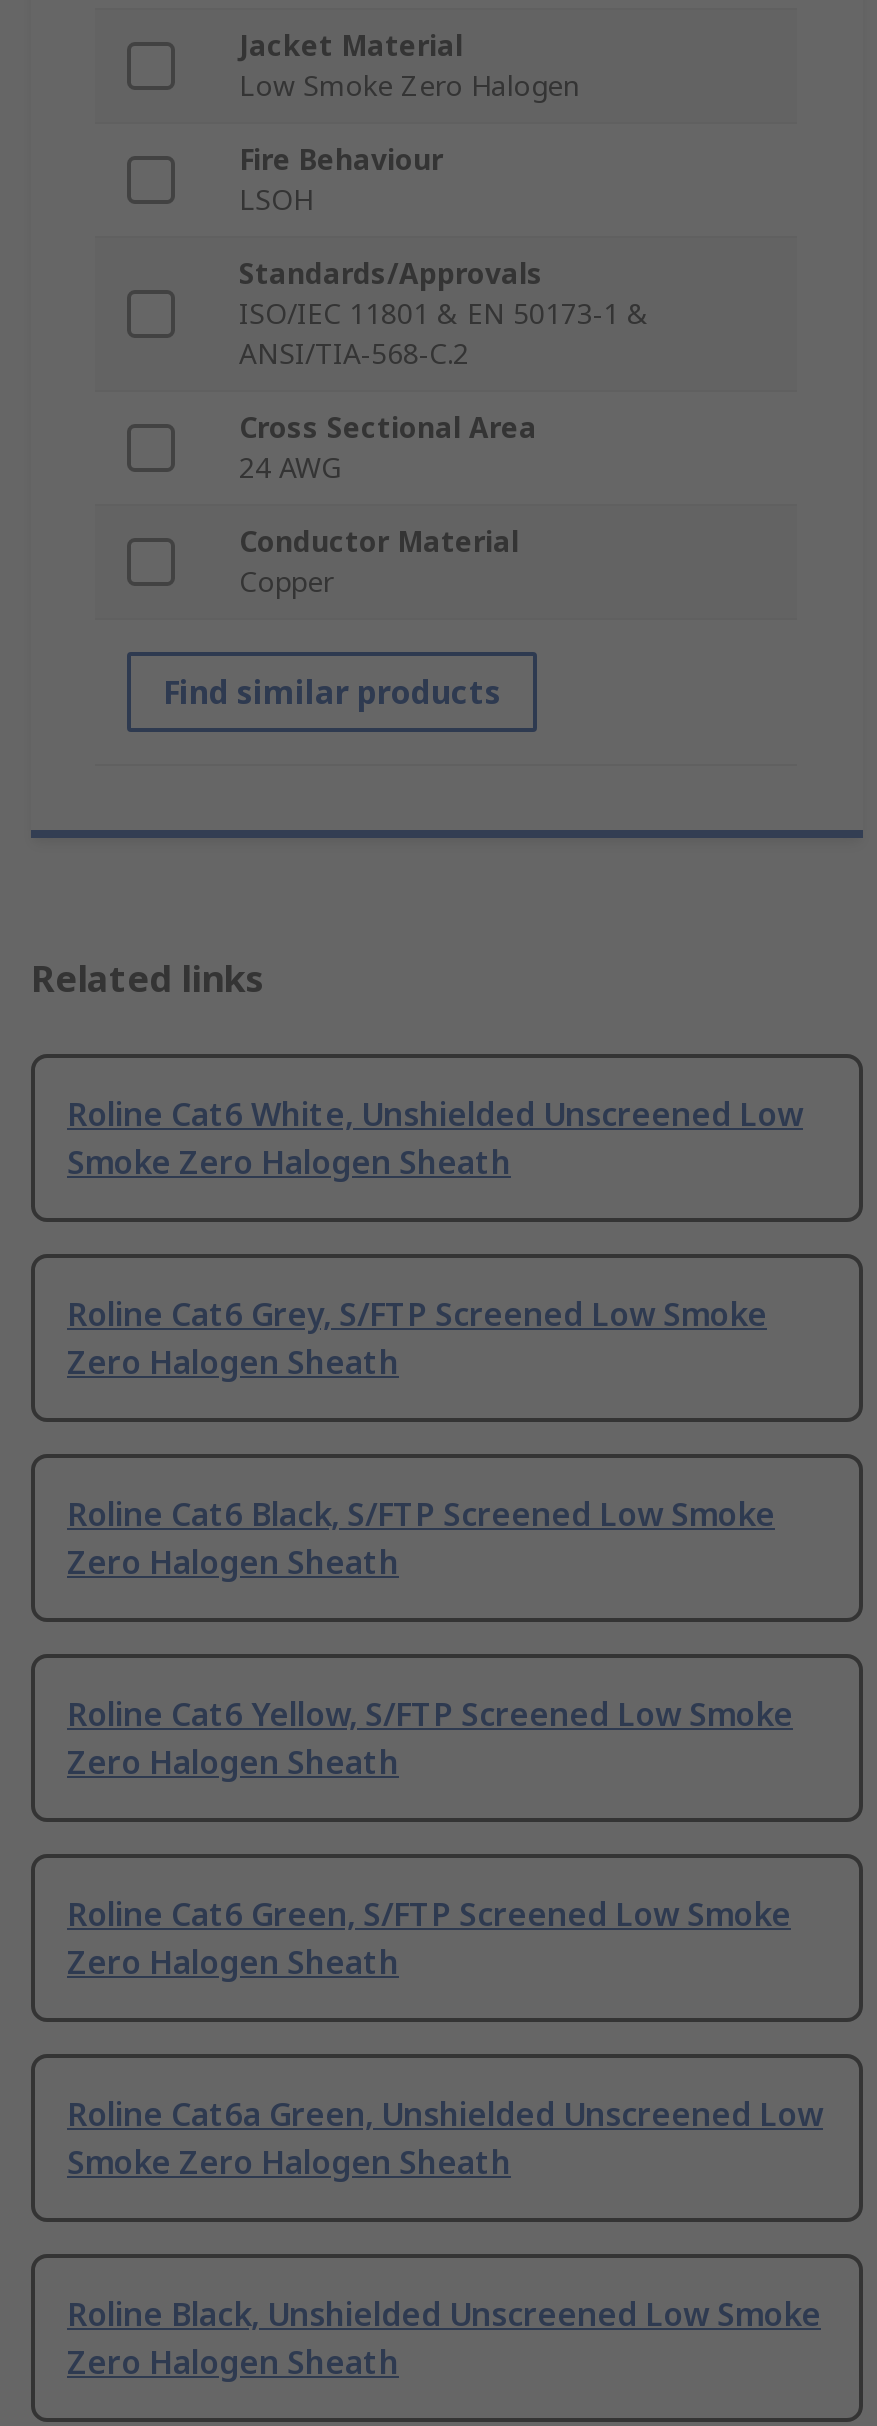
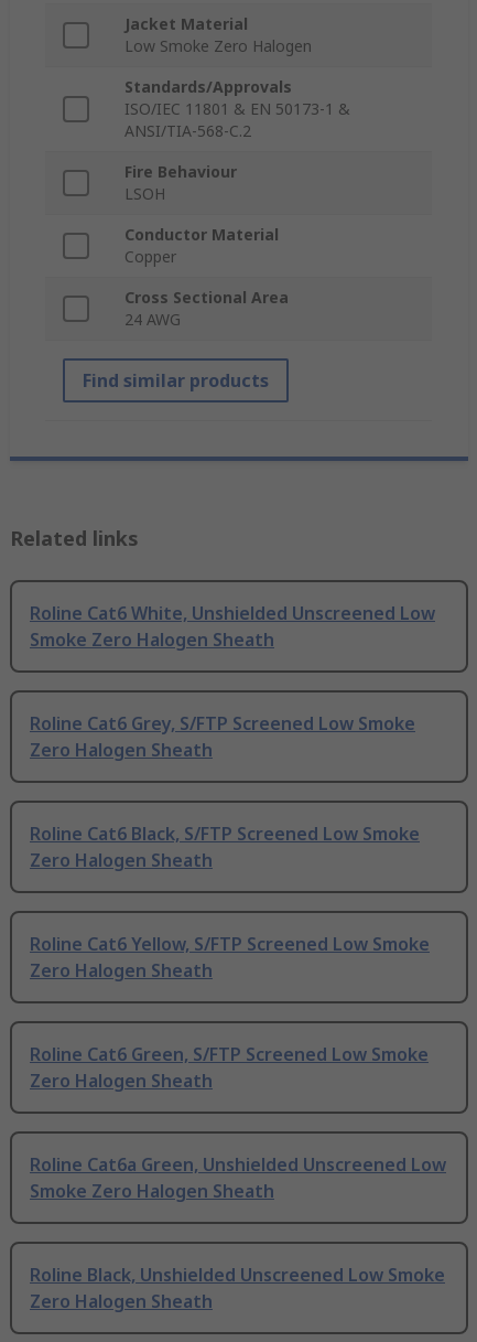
moved down: Fire Behaviour | LSOH

moved up: Standards/Approvals | ISO/IEC 11801 & EN 50173-1 & | ANSI/TIA-568-C.2

moved down: Cross Sectional Area | 24 AWG

moved up: Conductor Material | Copper
